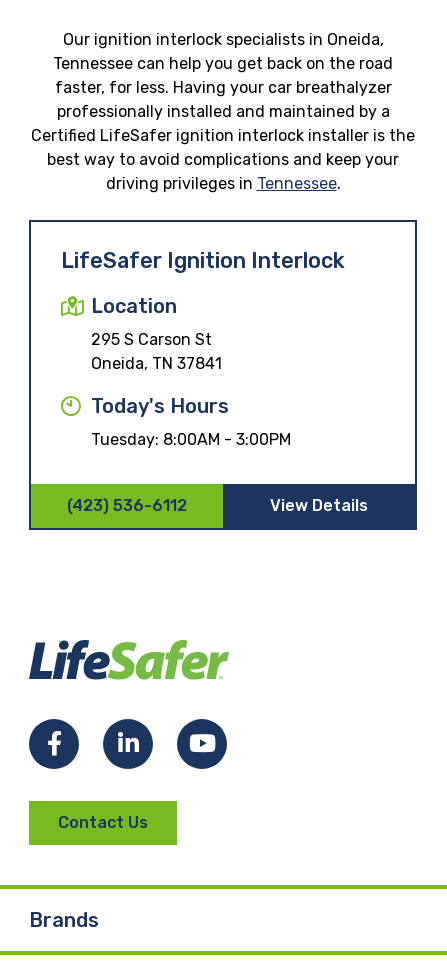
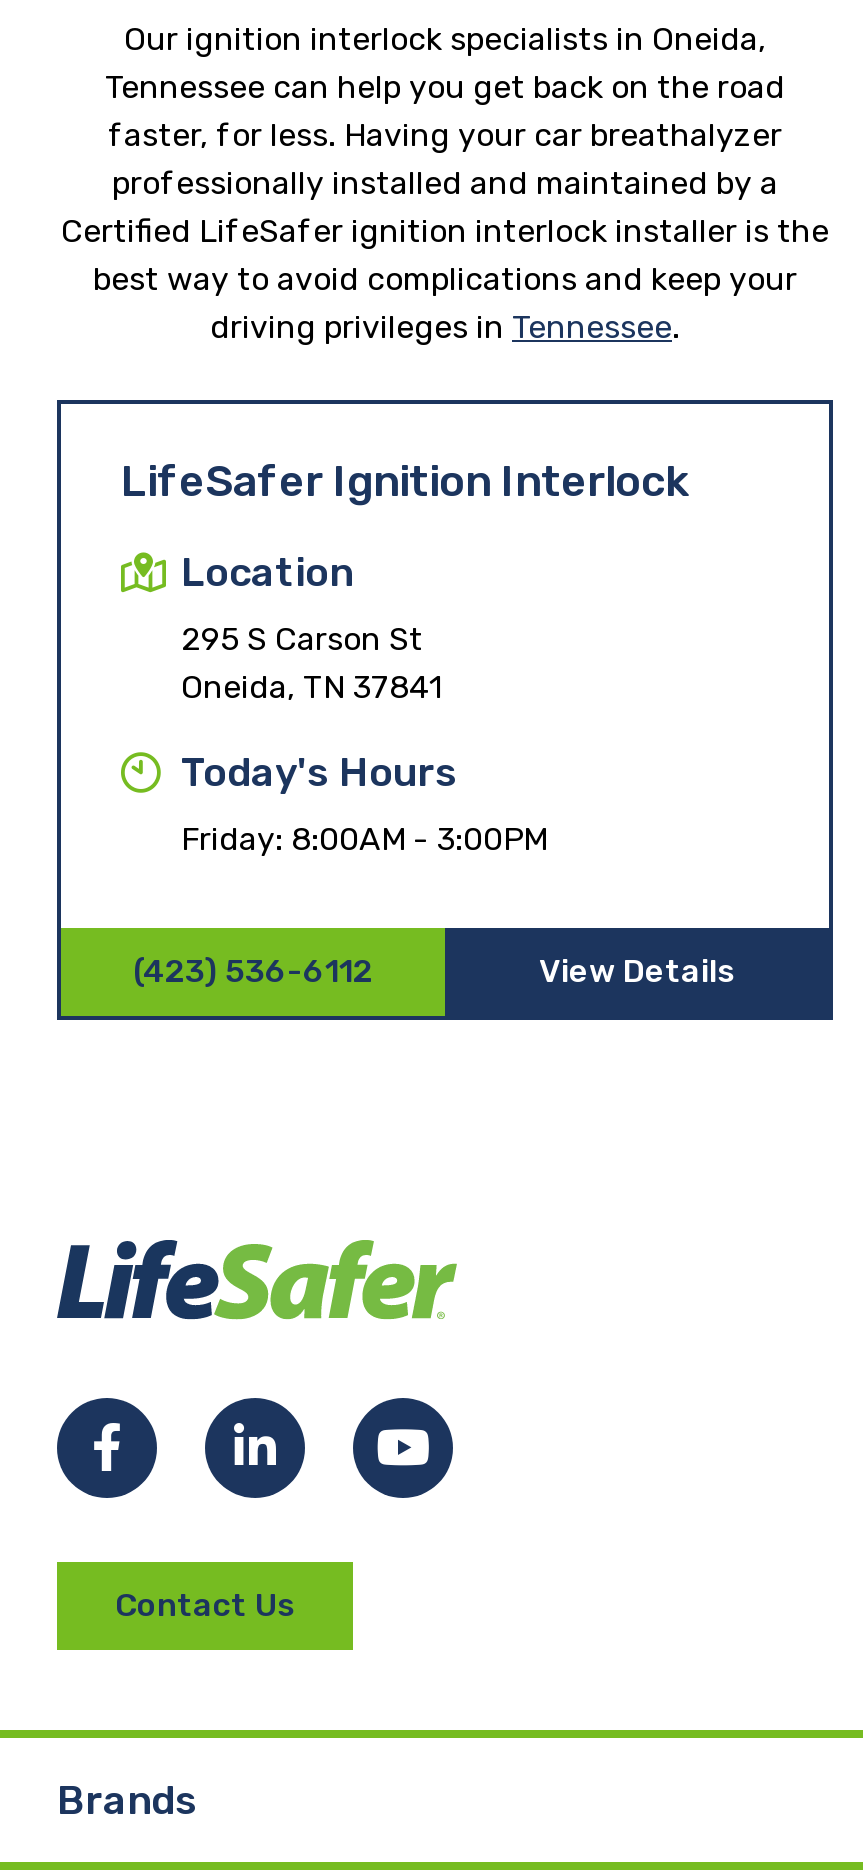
- Tuesday: 8:00AM - 3:00PM
+ Friday: 8:00AM - 3:00PM
